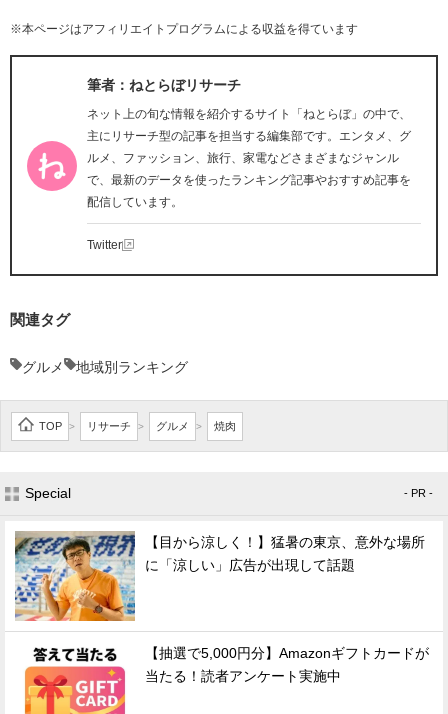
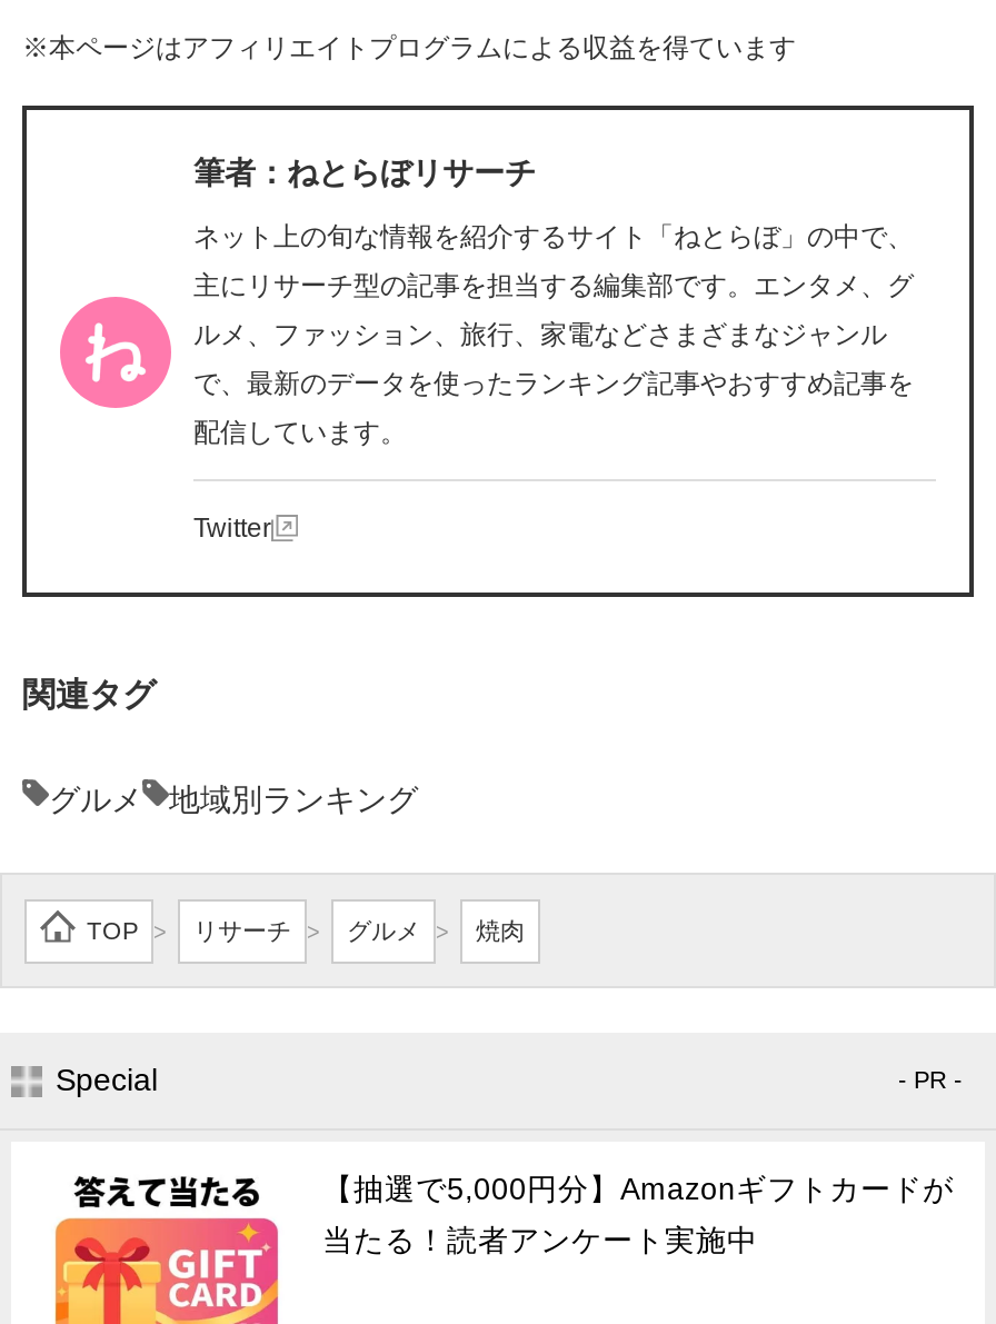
- [image]
- 【目から涼しく！】猛暑の東京、意外な場所
- に「涼しい」広告が出現して話題
